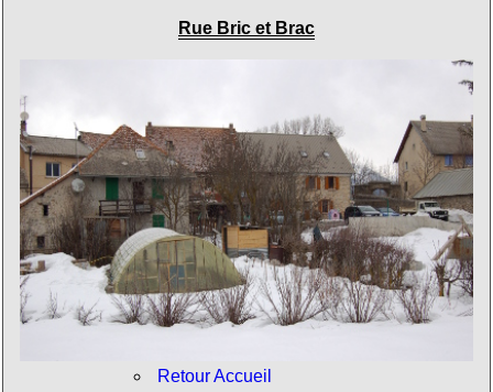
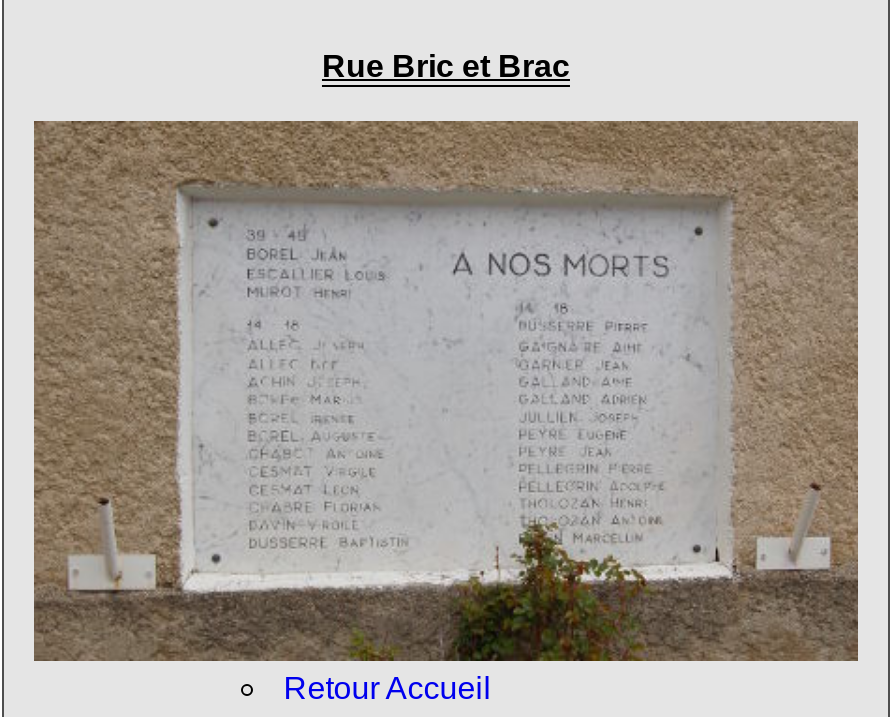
- [image]
+ [image]
